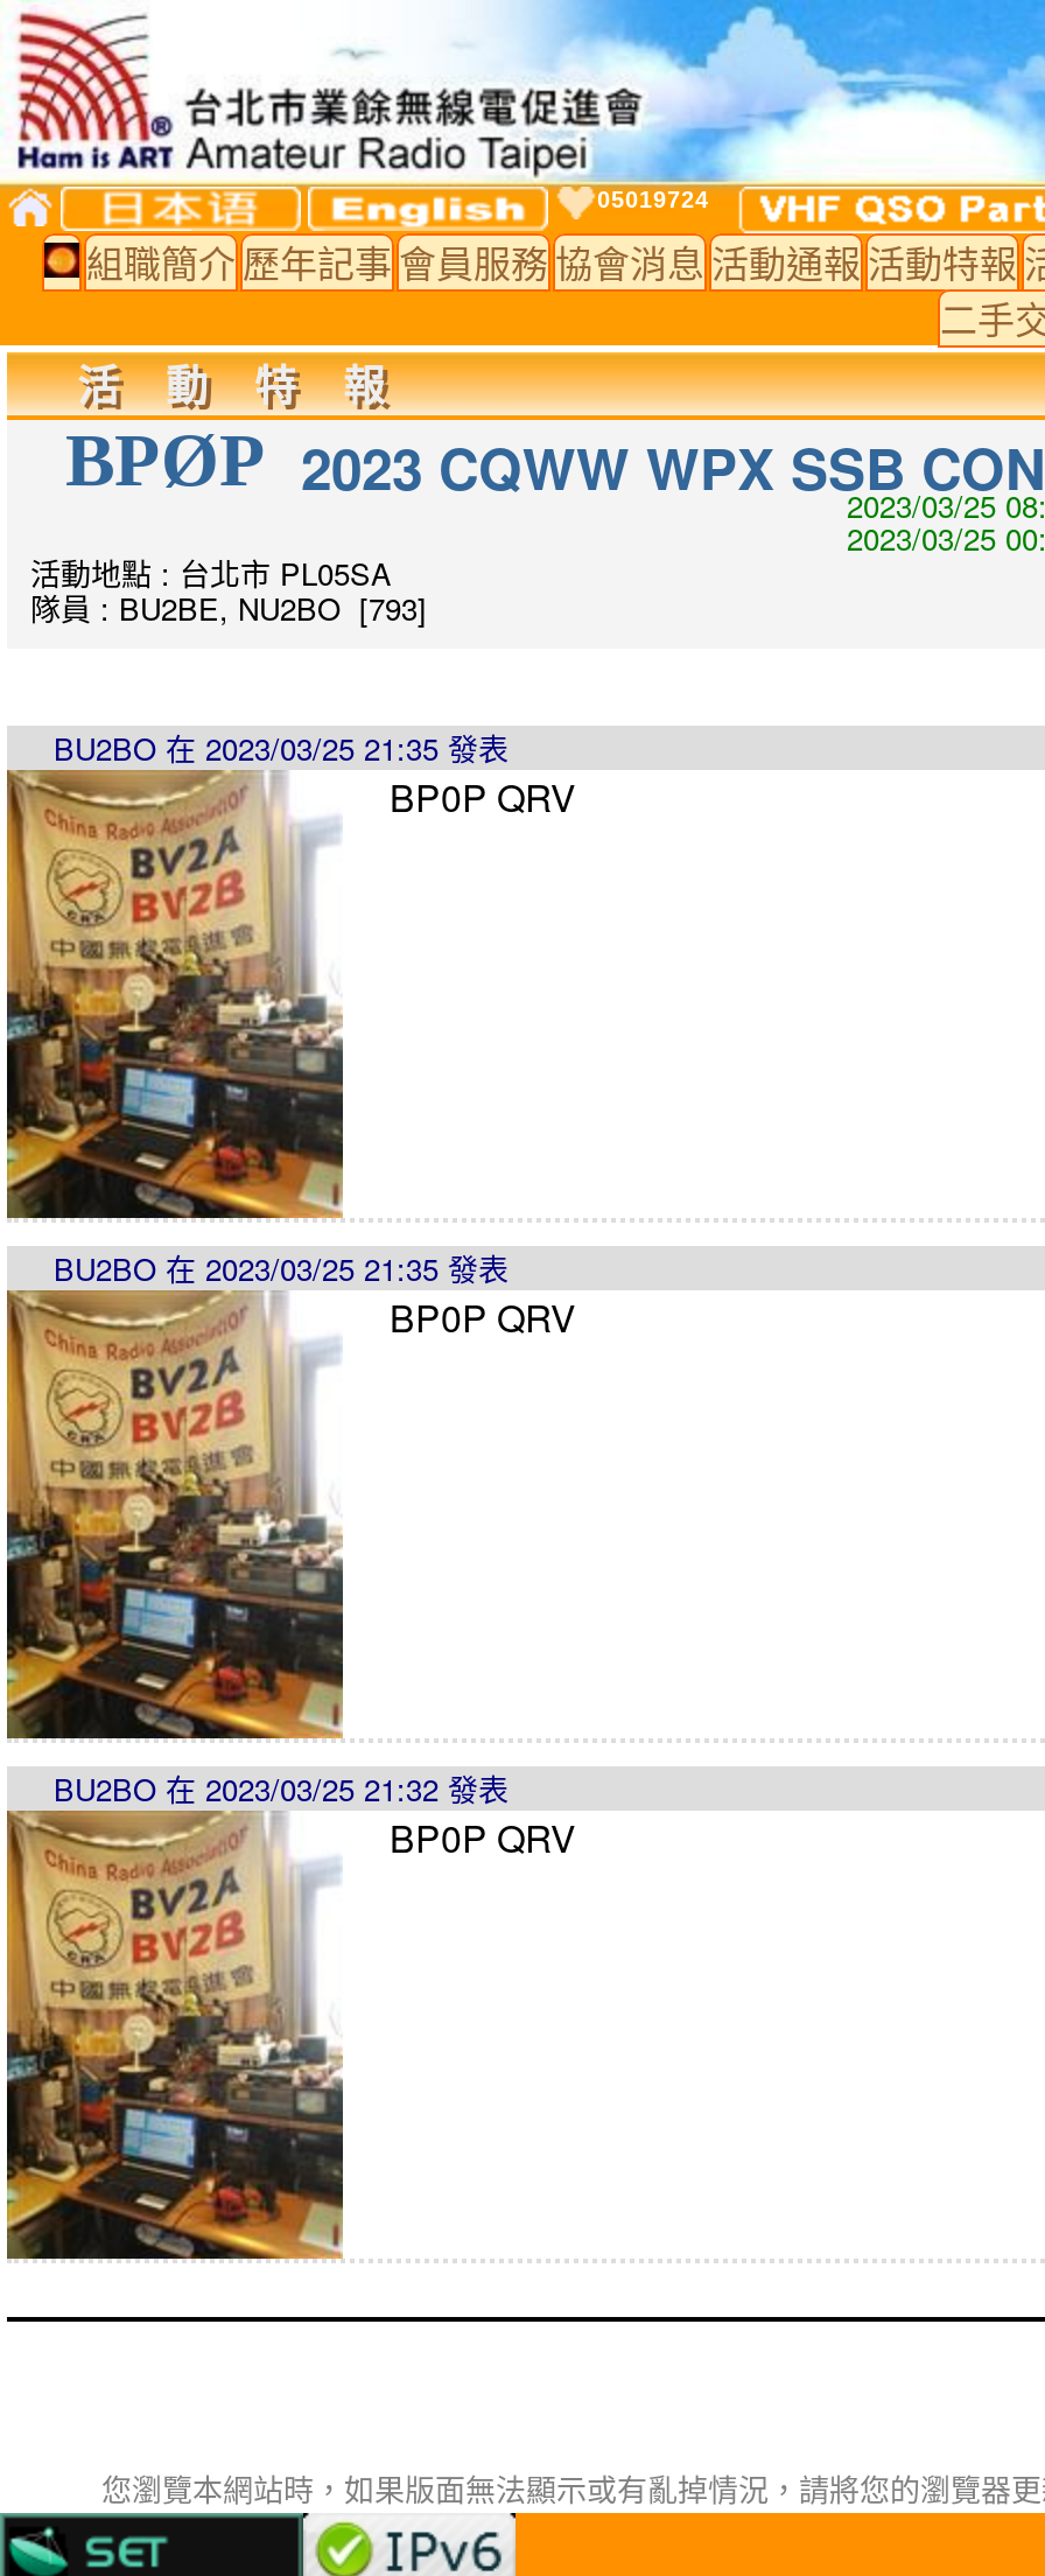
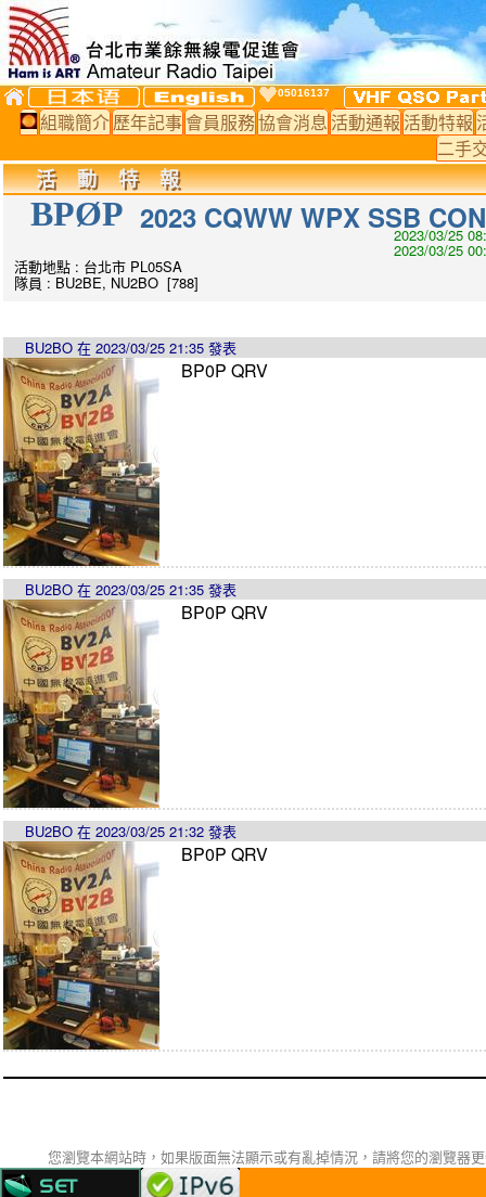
- 05019724
+ 05016137

- 隊員 : BU2BE, NU2BO [793]
+ 隊員 : BU2BE, NU2BO [788]
